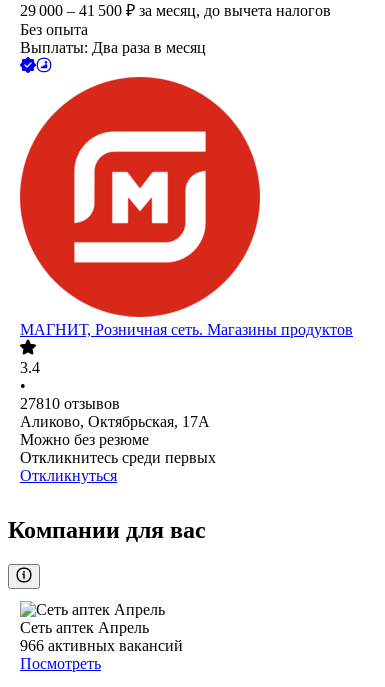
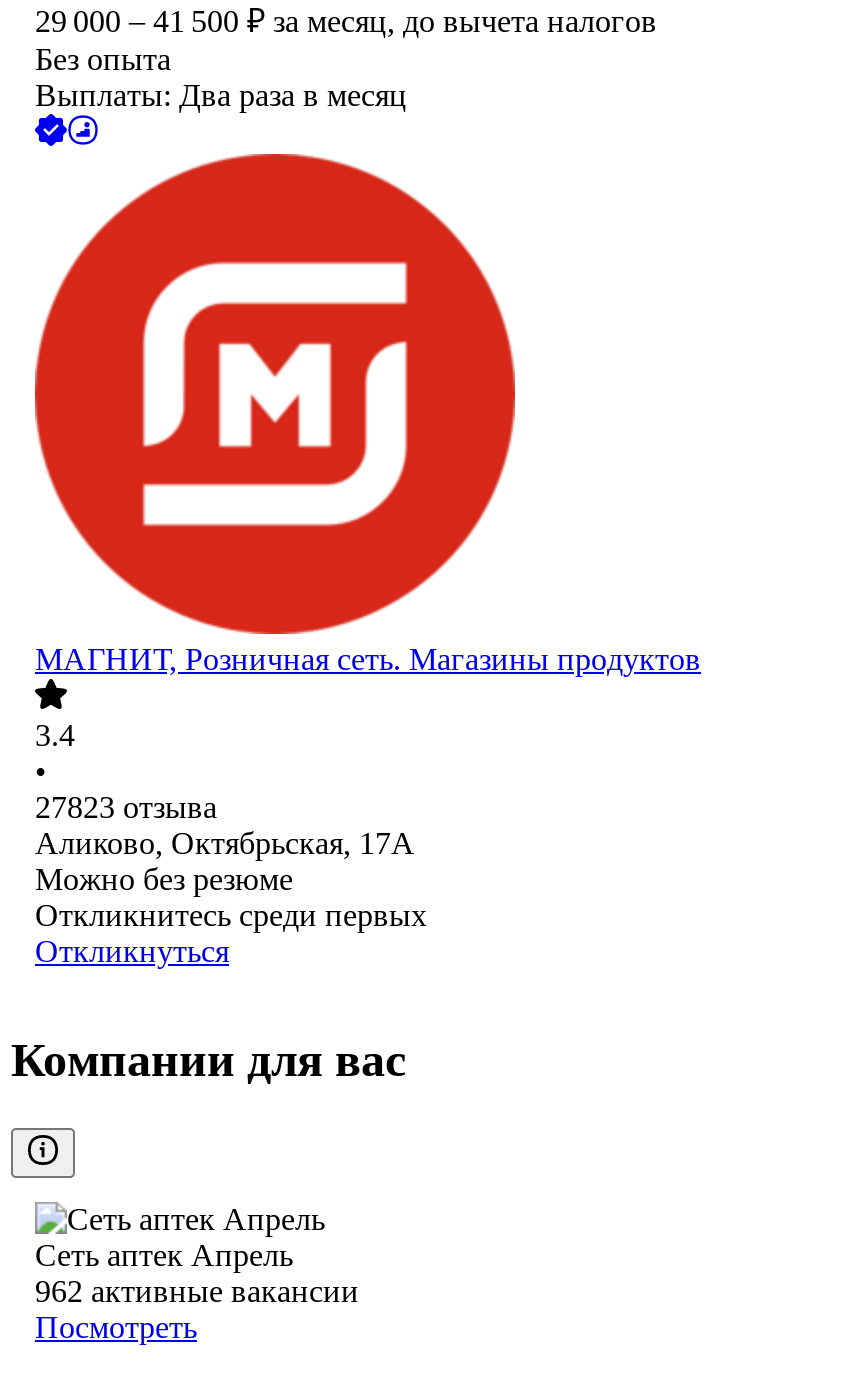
- 27810 отзывов
+ 27823 отзыва

- 966 активных вакансий
+ 962 активные вакансии
